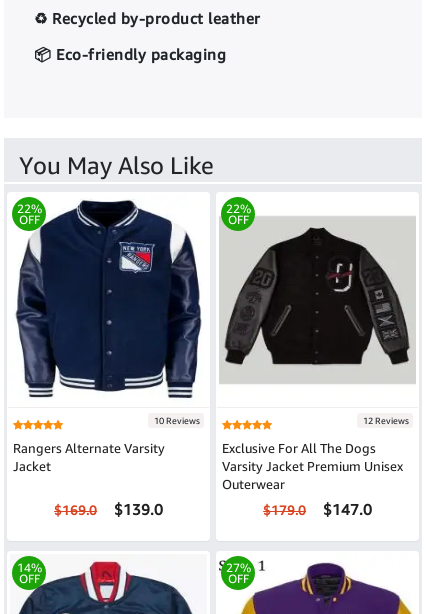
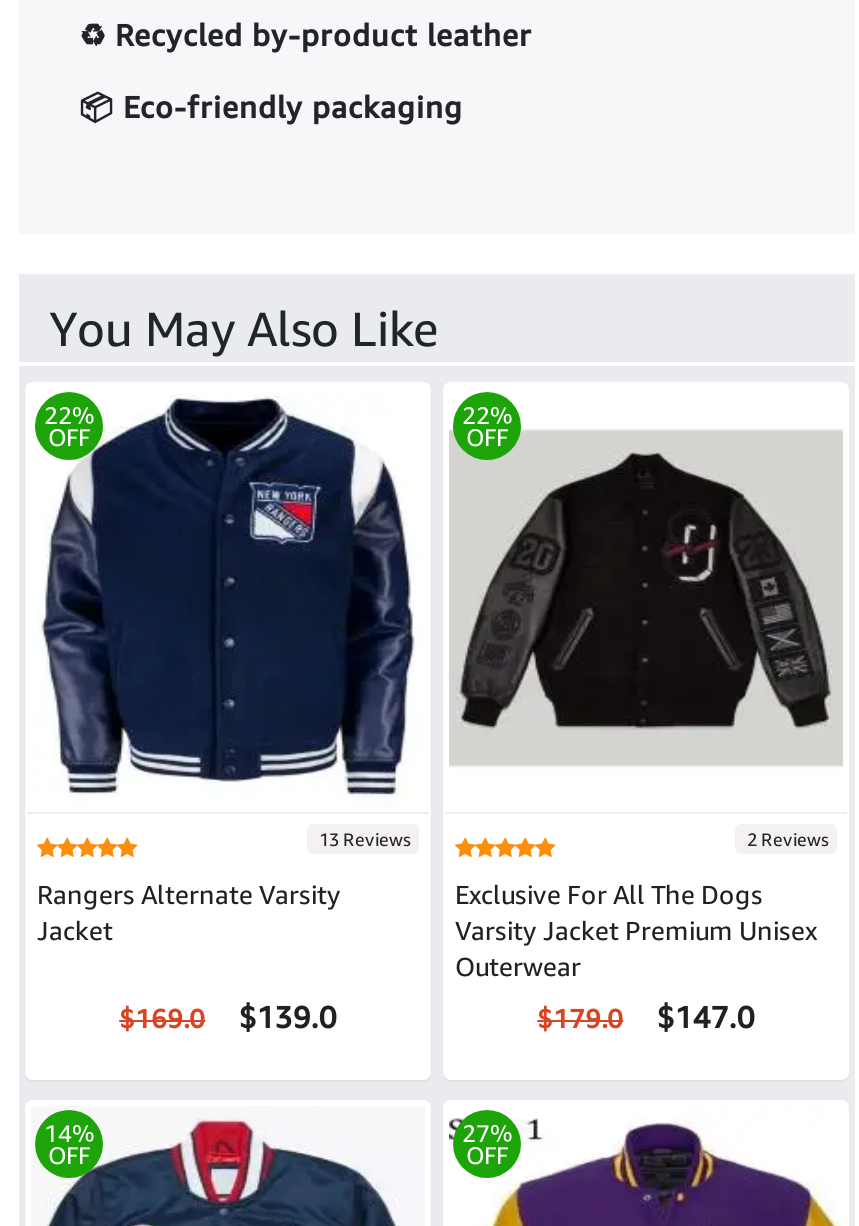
- 10 Reviews
+ 13 Reviews

- 12 Reviews
+ 2 Reviews
